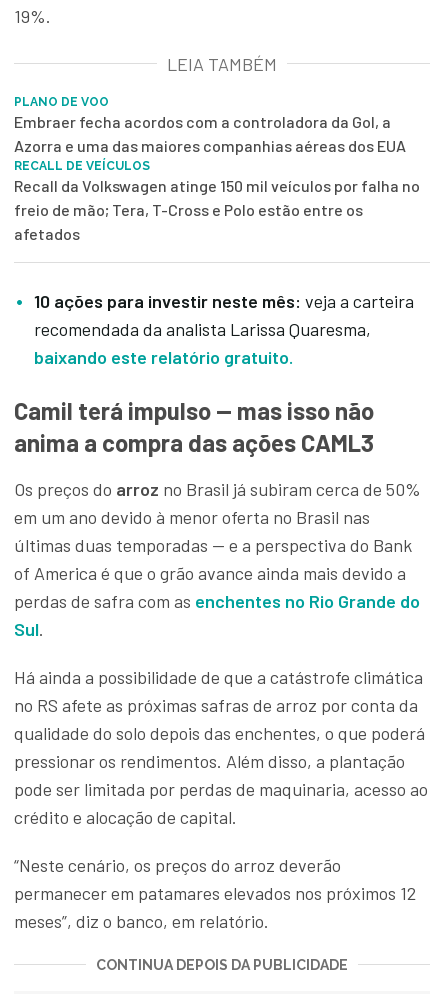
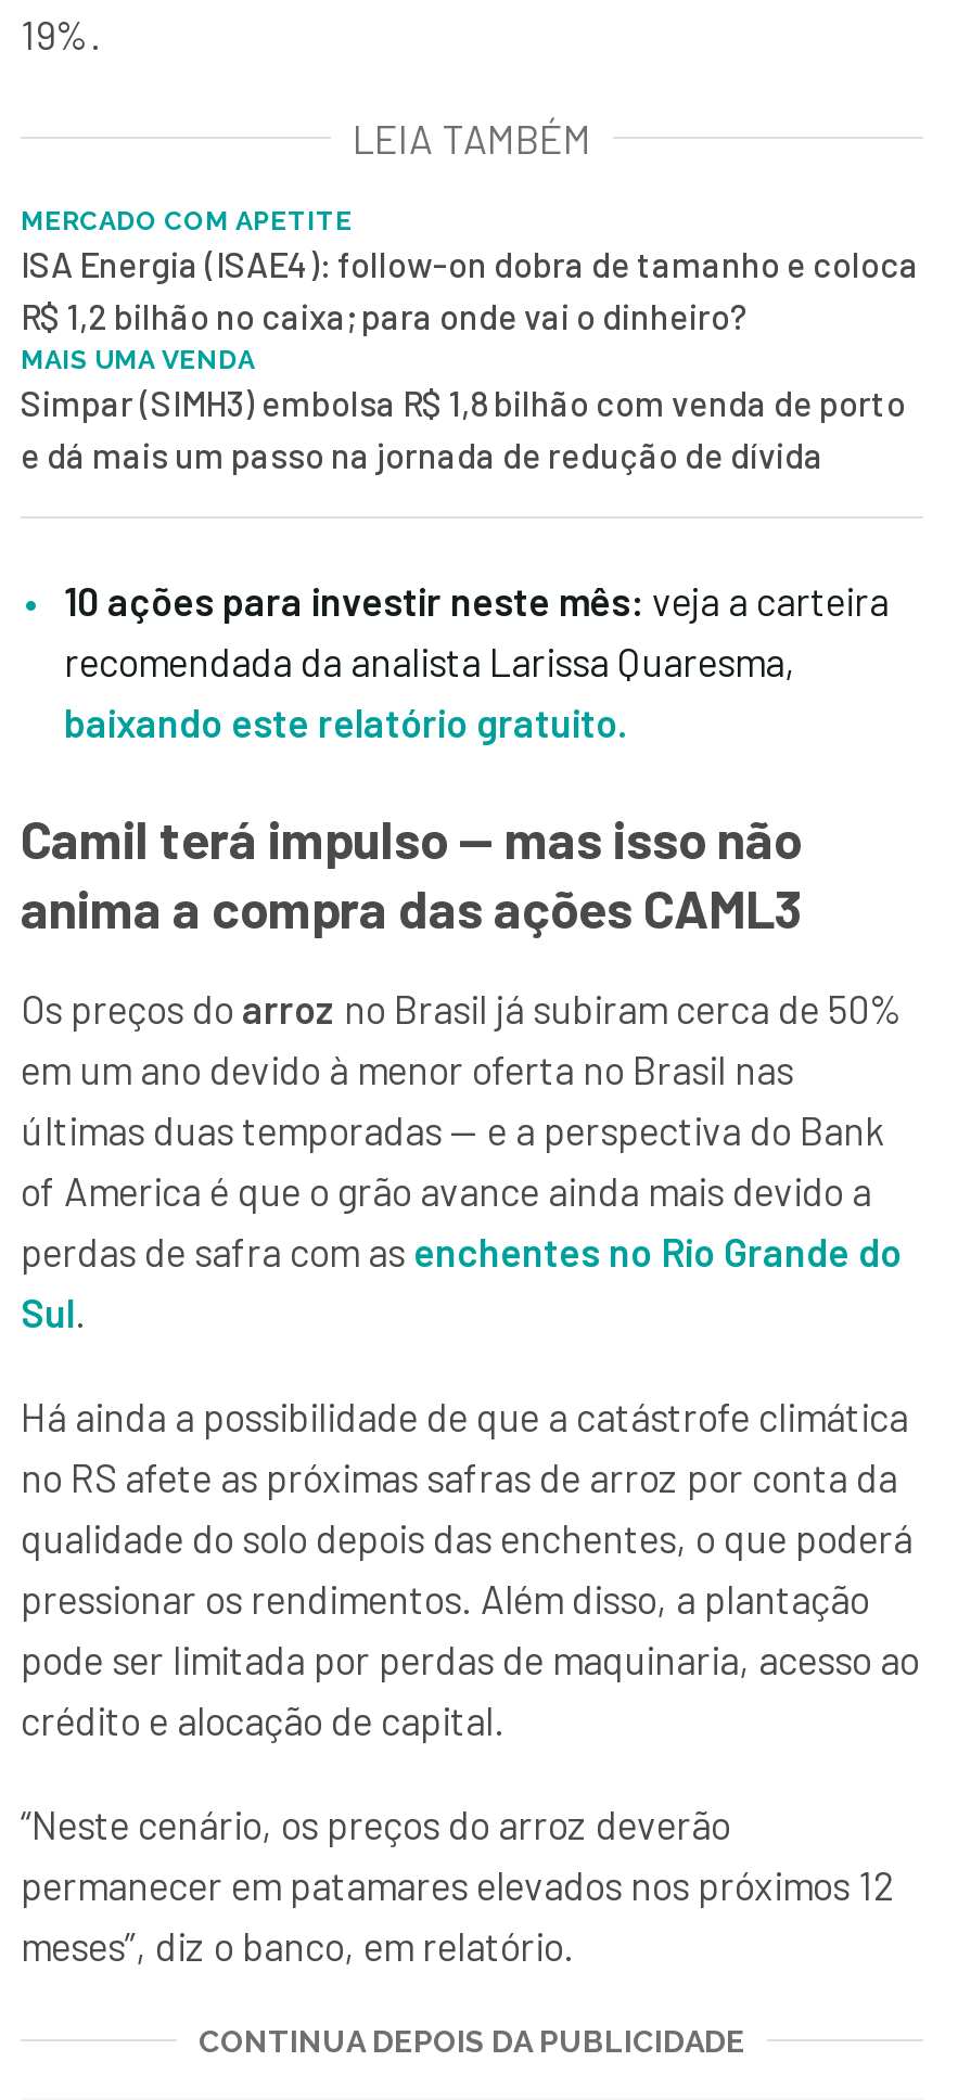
- PLANO DE VOO
- Embraer fecha acordos com a controladora da Gol, a
- Azorra e uma das maiores companhias aéreas dos EUA
- RECALL DE VEÍCULOS
- Recall da Volkswagen atinge 150 mil veículos por falha no
- freio de mão; Tera, T-Cross e Polo estão entre os
- afetados
+ MERCADO COM APETITE
+ ISA Energia (ISAE4): follow-on dobra de tamanho e coloca
+ R$ 1,2 bilhão no caixa; para onde vai o dinheiro?
+ MAIS UMA VENDA
+ Simpar (SIMH3) embolsa R$ 1,8 bilhão com venda de porto
+ e dá mais um passo na jornada de redução de dívida
